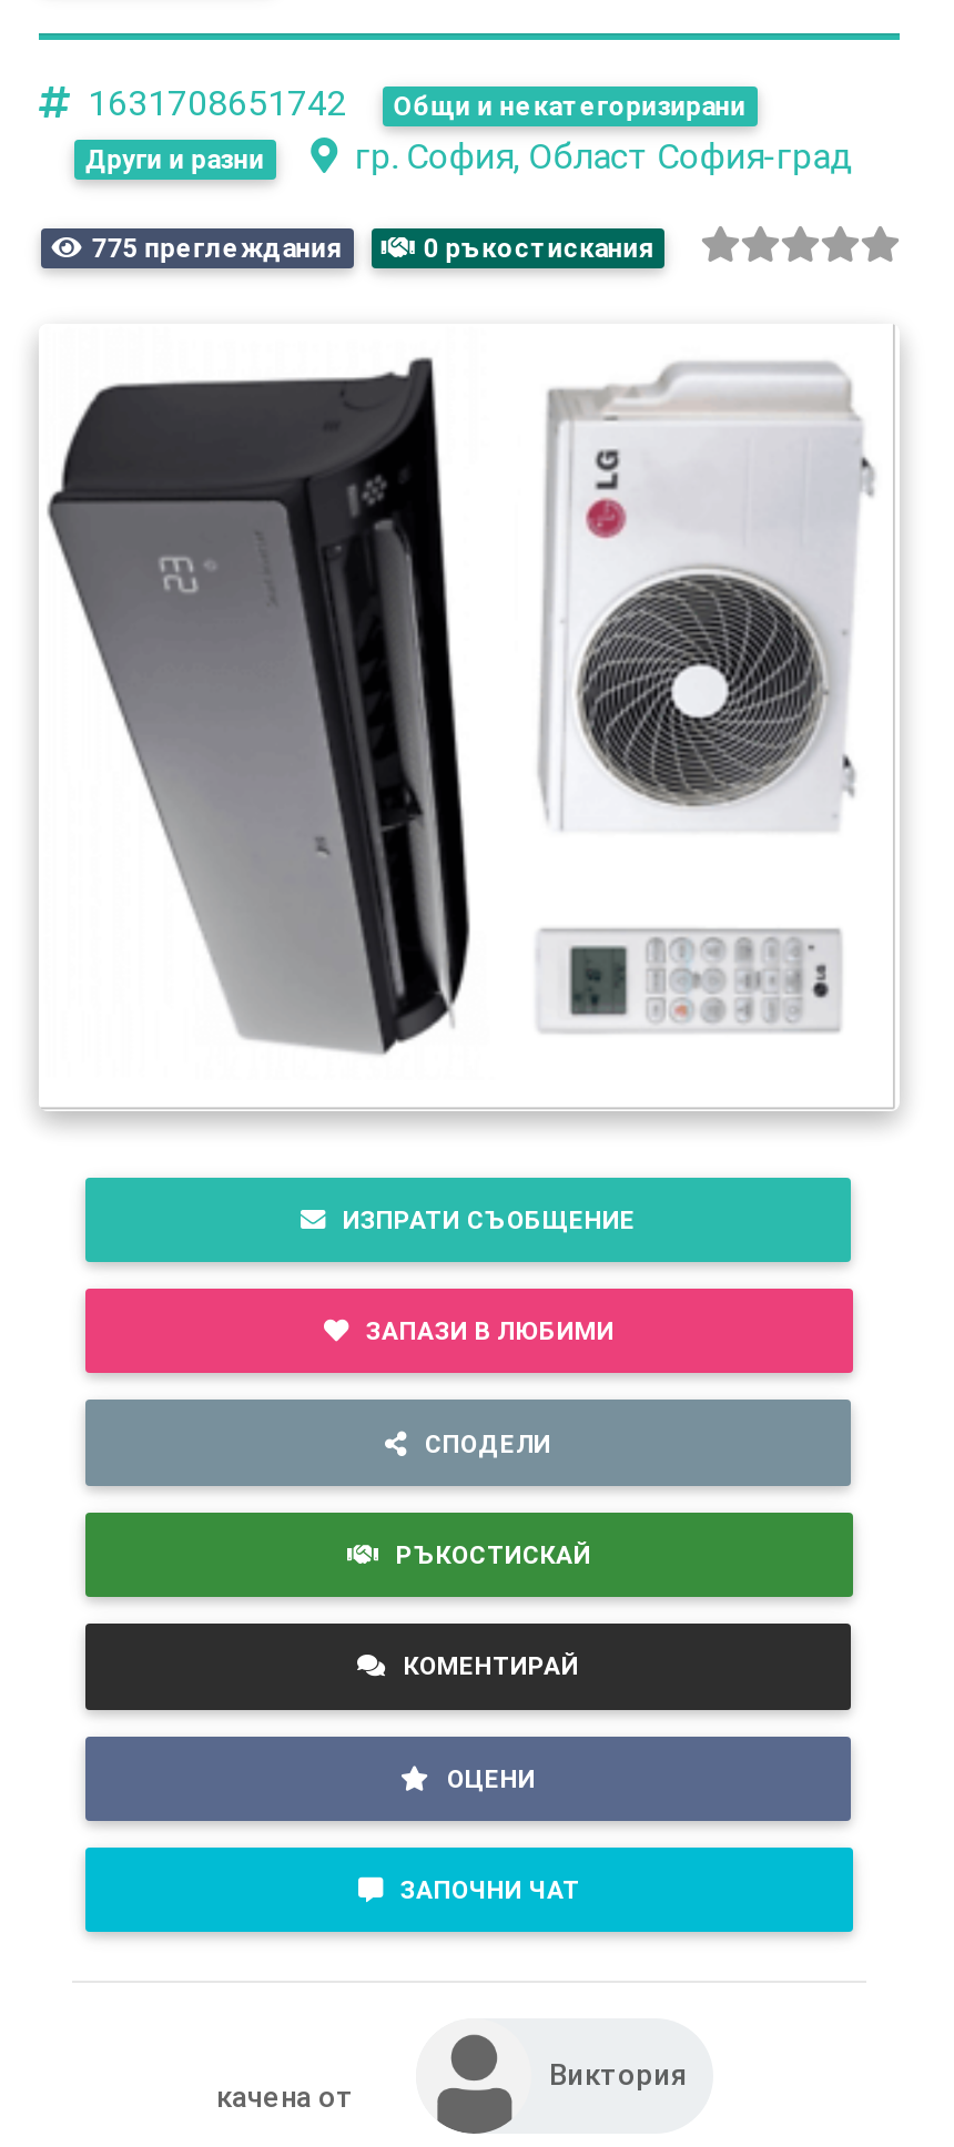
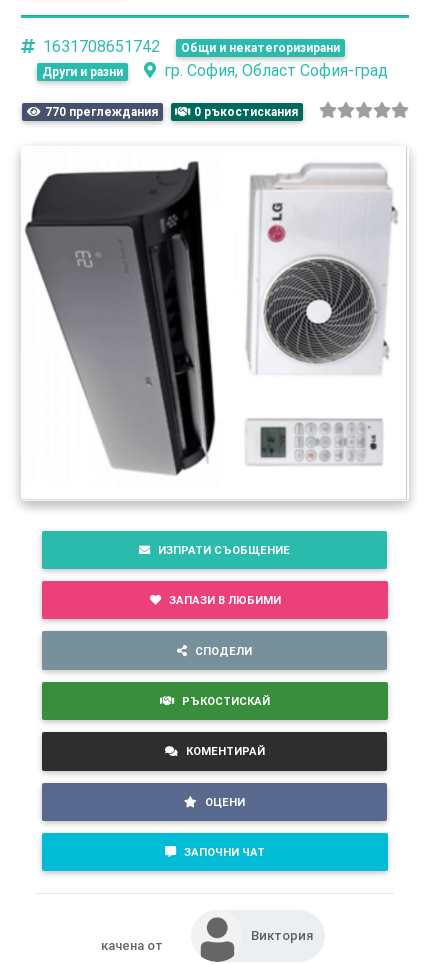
- 775 преглеждания
+ 770 преглеждания
